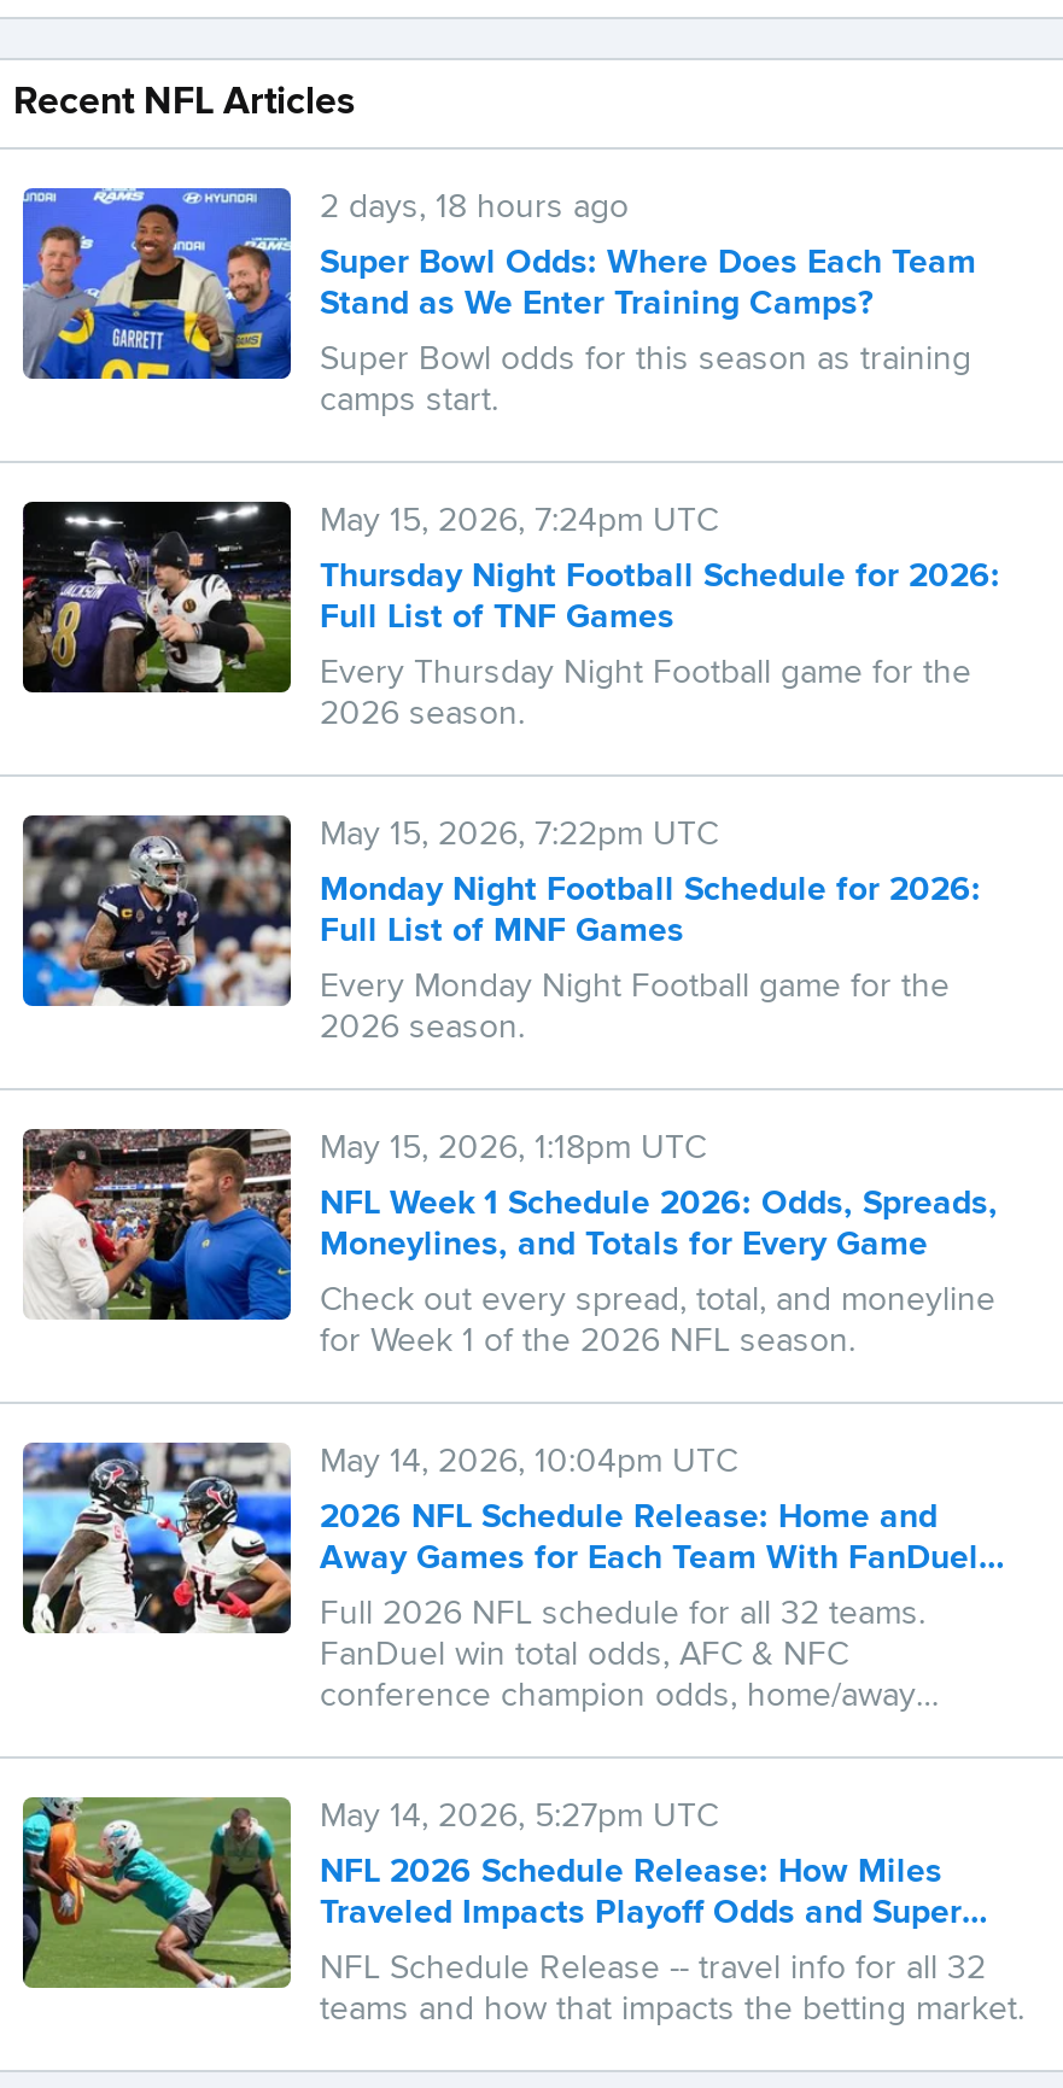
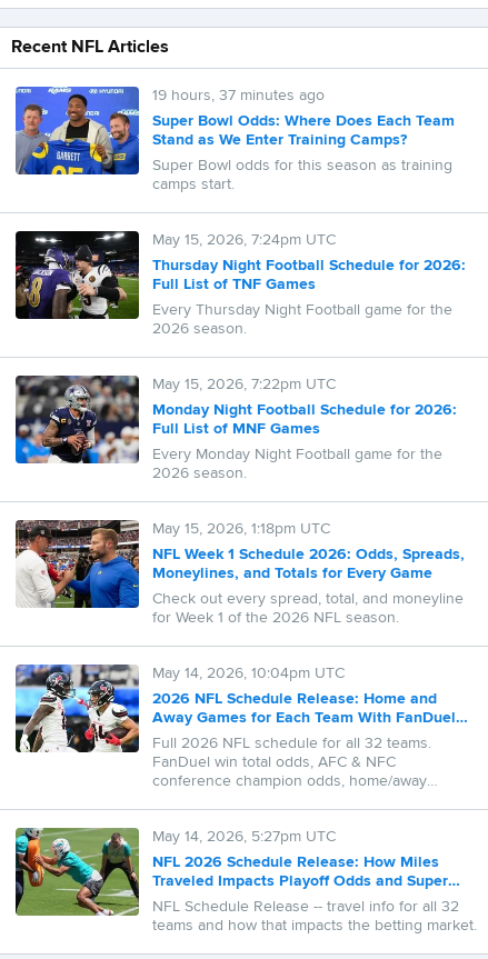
- 2 days, 18 hours ago
+ 19 hours, 37 minutes ago
